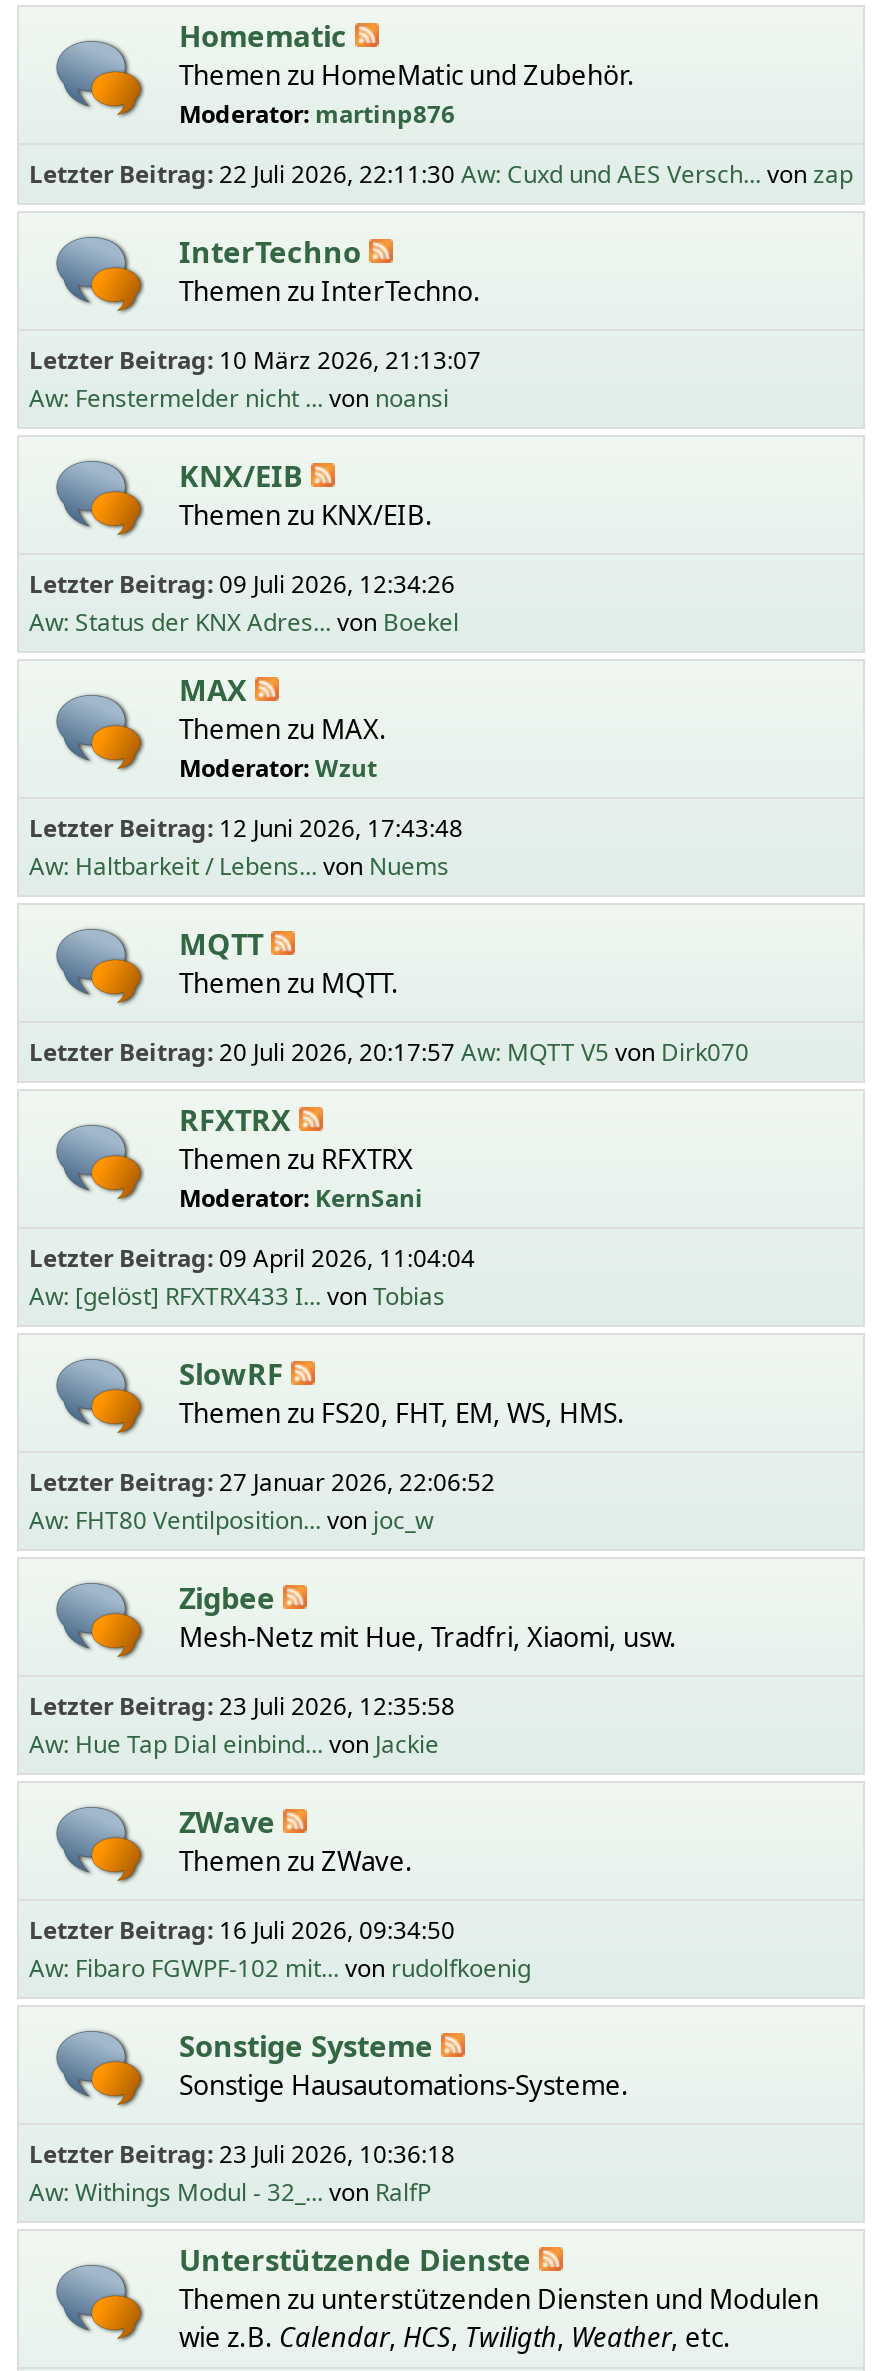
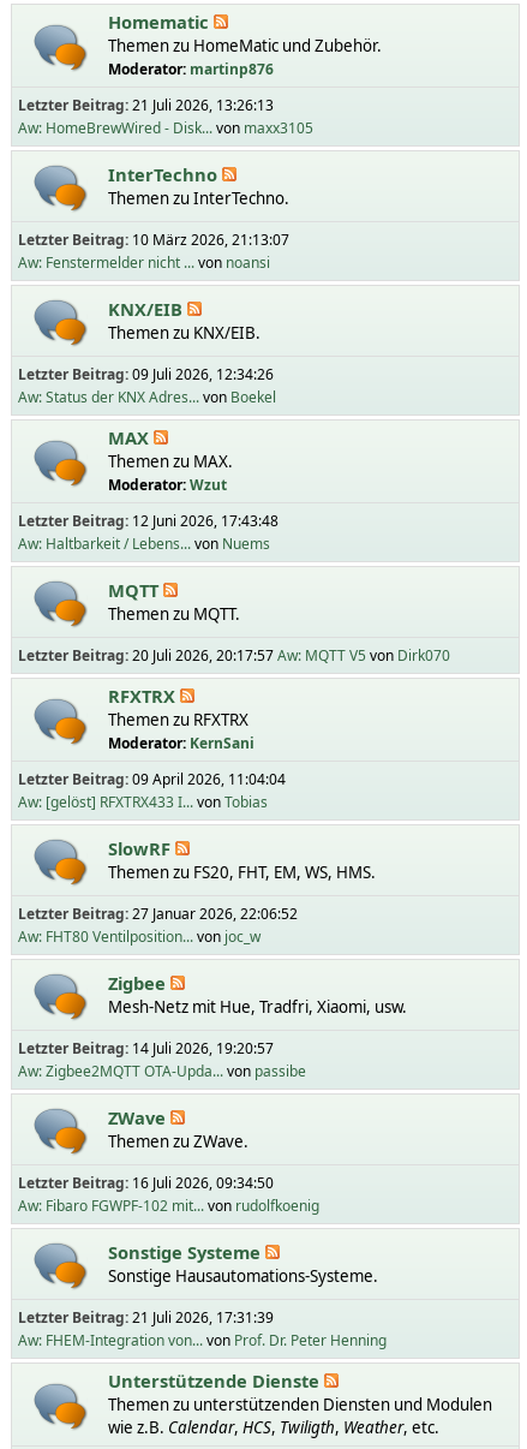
- Letzter Beitrag: 22 Juli 2026, 22:11:30 Aw: Cuxd und AES Versch... von zap
+ Letzter Beitrag: 21 Juli 2026, 13:26:13
+ Aw: HomeBrewWired - Disk... von maxx3105

- Letzter Beitrag: 23 Juli 2026, 12:35:58
- Aw: Hue Tap Dial einbind... von Jackie
+ Letzter Beitrag: 14 Juli 2026, 19:20:57
+ Aw: Zigbee2MQTT OTA-Upda... von passibe

- Letzter Beitrag: 23 Juli 2026, 10:36:18
- Aw: Withings Modul - 32_... von RalfP
+ Letzter Beitrag: 21 Juli 2026, 17:31:39
+ Aw: FHEM-Integration von... von Prof. Dr. Peter Henning
